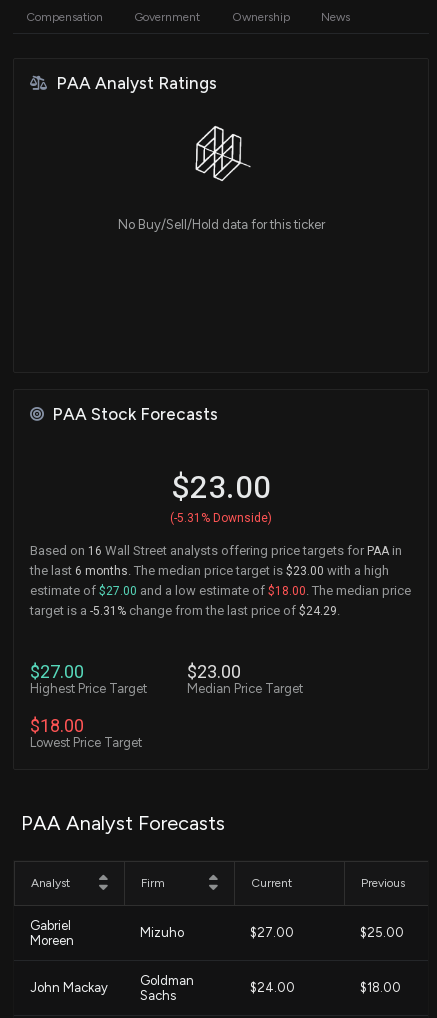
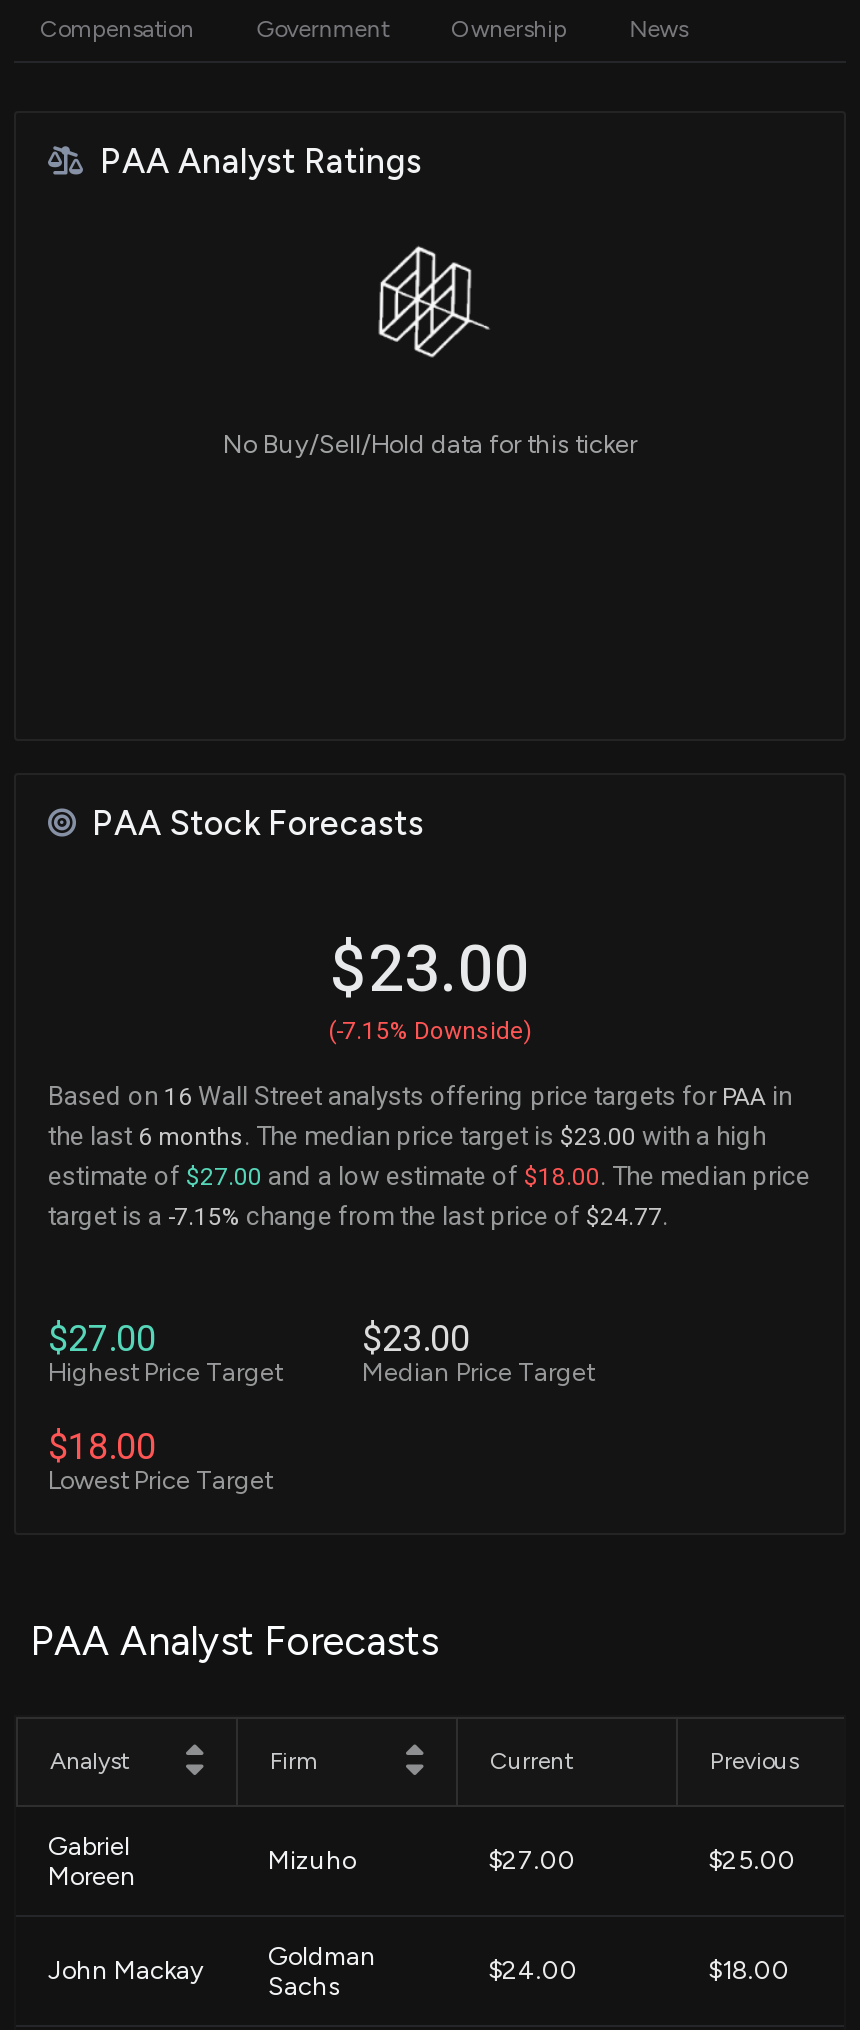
- (-5.31% Downside)
+ (-7.15% Downside)

- target is a -5.31% change from the last price of $24.29.
+ target is a -7.15% change from the last price of $24.77.
